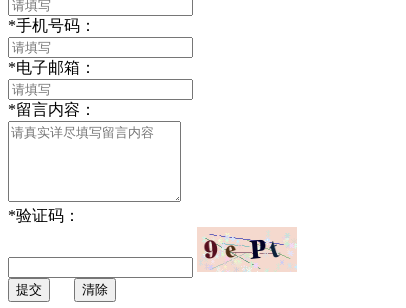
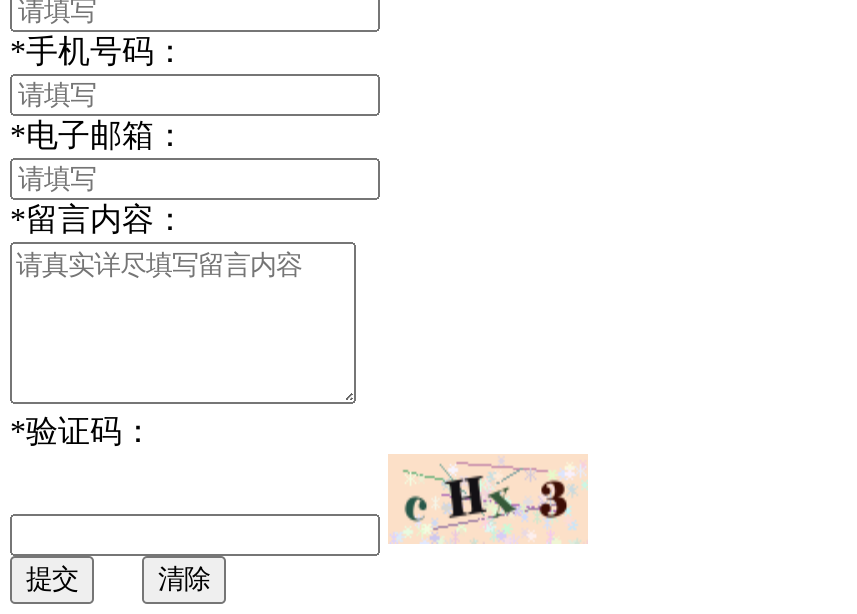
- [image]
+ [image]
